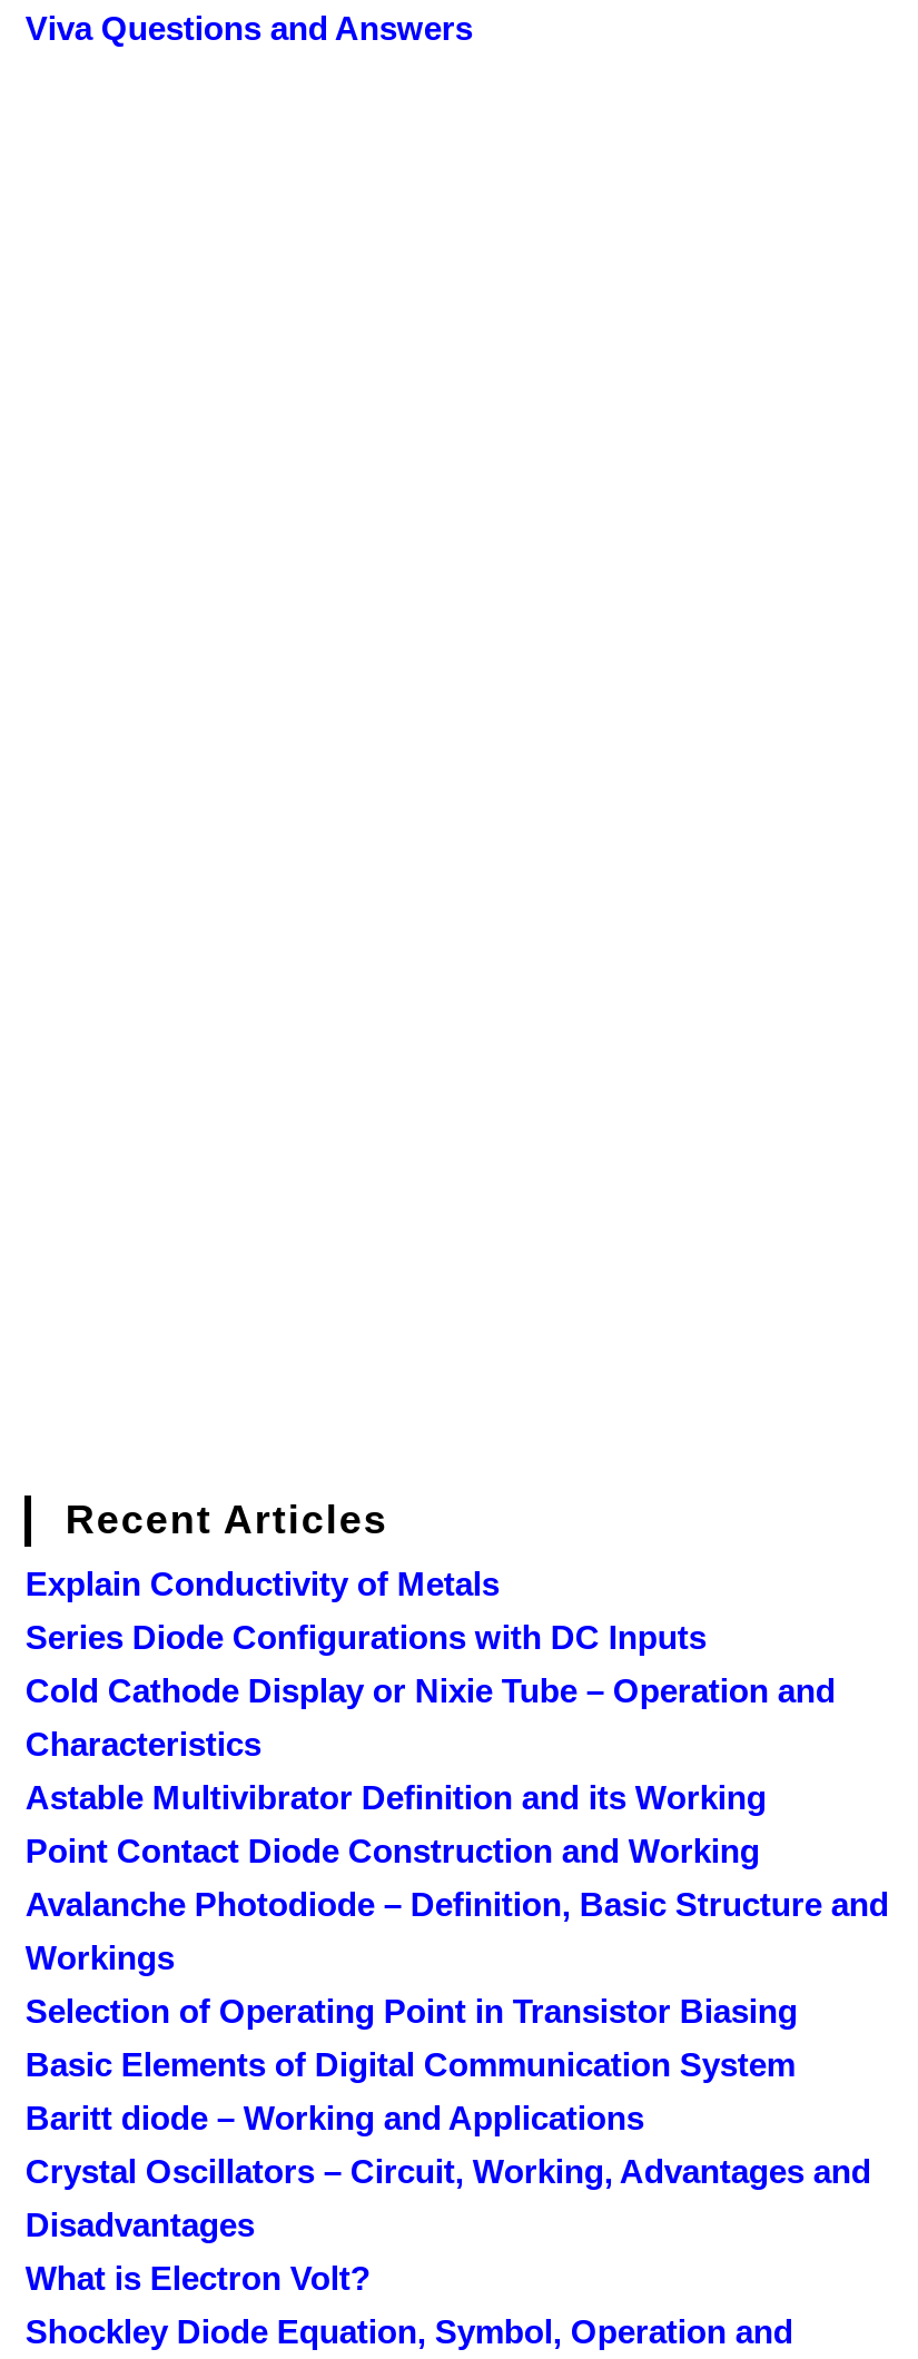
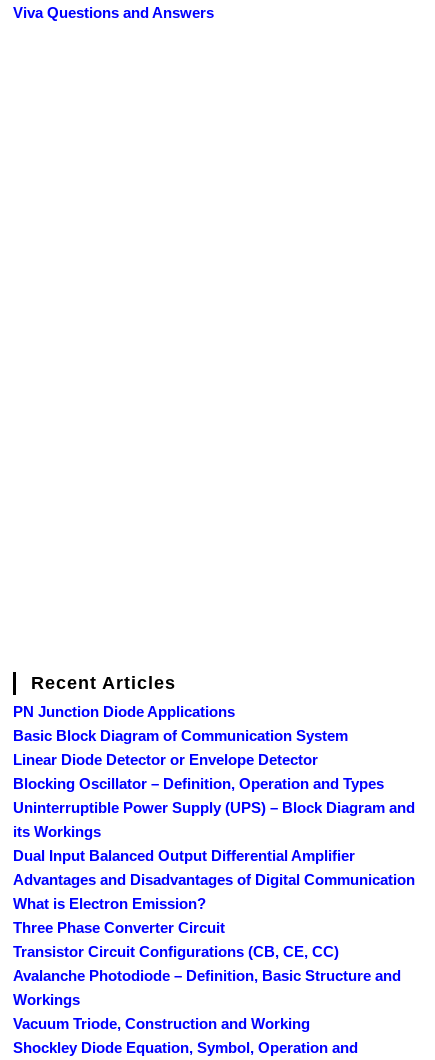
- Explain Conductivity of Metals
- Series Diode Configurations with DC Inputs
- Cold Cathode Display or Nixie Tube – Operation and
- Characteristics
- Astable Multivibrator Definition and its Working
- Point Contact Diode Construction and Working
+ PN Junction Diode Applications
+ Basic Block Diagram of Communication System
+ Linear Diode Detector or Envelope Detector
+ Blocking Oscillator – Definition, Operation and Types
+ Uninterruptible Power Supply (UPS) – Block Diagram and
+ its Workings
+ Dual Input Balanced Output Differential Amplifier
+ Advantages and Disadvantages of Digital Communication
+ What is Electron Emission?
+ Three Phase Converter Circuit
+ Transistor Circuit Configurations (CB, CE, CC)

moved down: Avalanche Photodiode – Definition, Basic Structure and | Workings

- Selection of Operating Point in Transistor Biasing
- Basic Elements of Digital Communication System
- Baritt diode – Working and Applications
- Crystal Oscillators – Circuit, Working, Advantages and
- Disadvantages
- What is Electron Volt?
+ Vacuum Triode, Construction and Working
